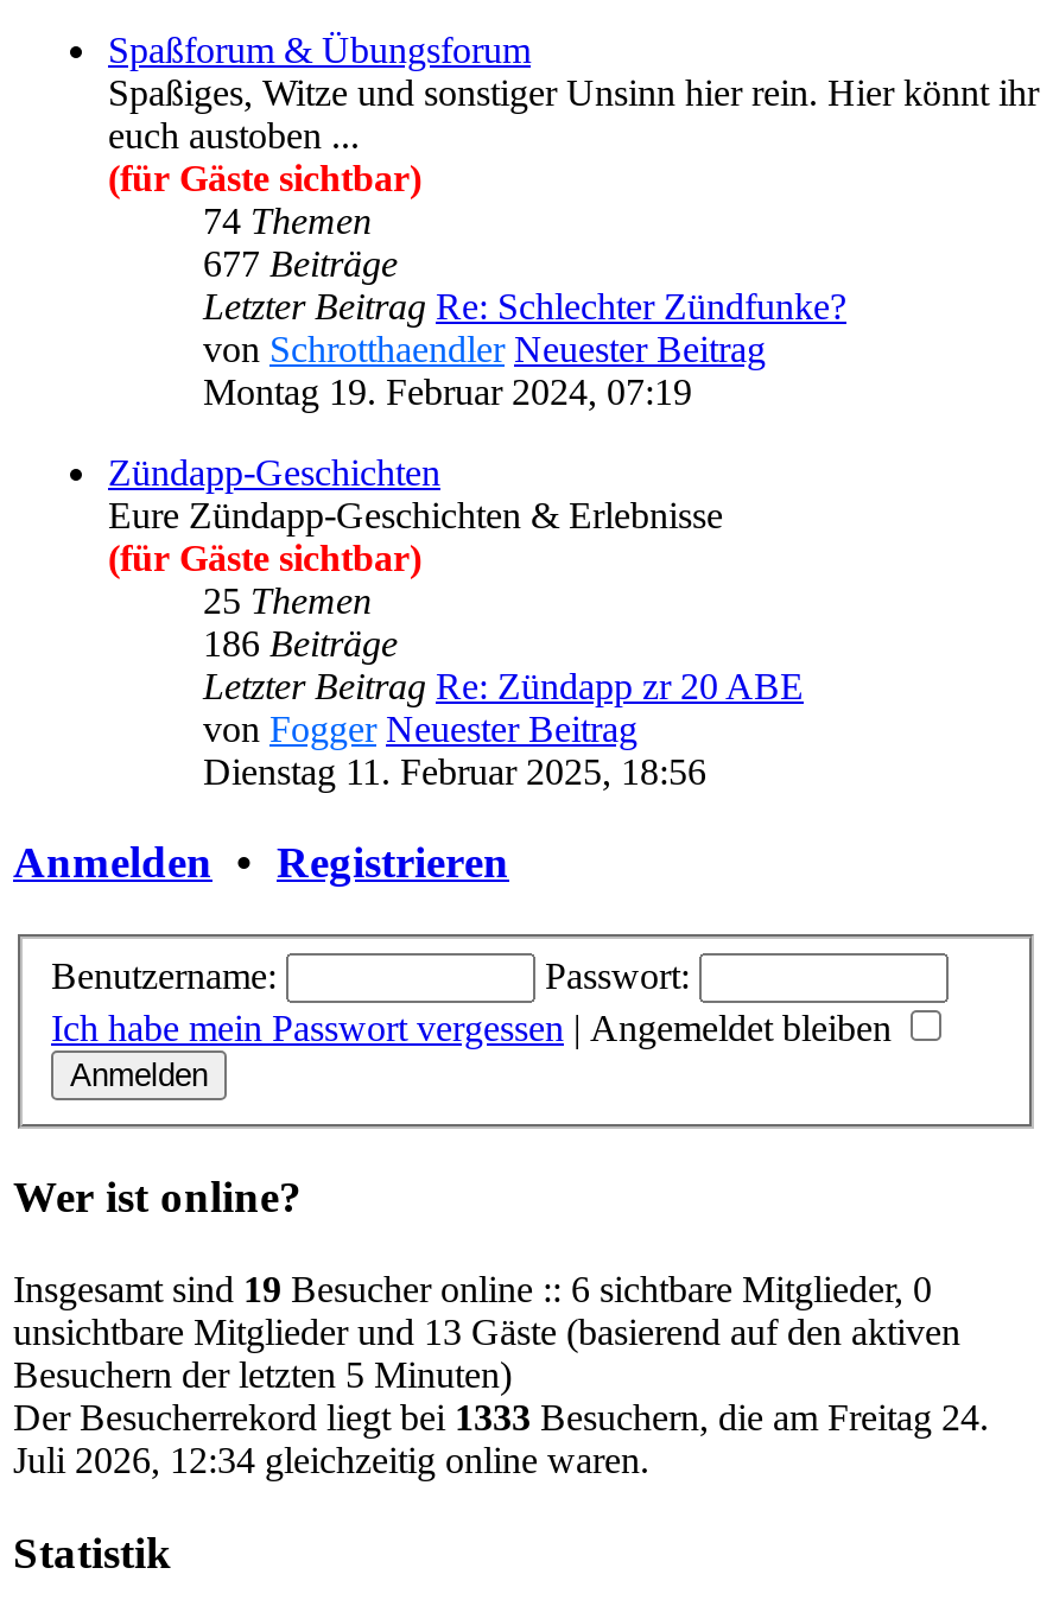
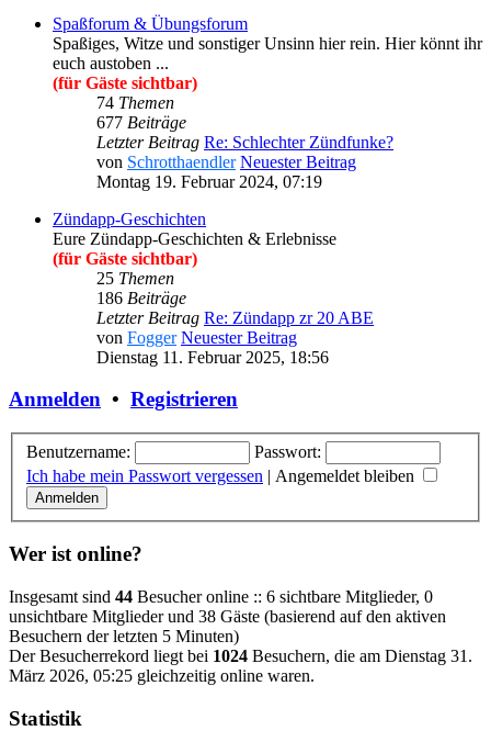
- Insgesamt sind 19 Besucher online :: 6 sichtbare Mitglieder, 0
+ Insgesamt sind 44 Besucher online :: 6 sichtbare Mitglieder, 0

- unsichtbare Mitglieder und 13 Gäste (basierend auf den aktiven
+ unsichtbare Mitglieder und 38 Gäste (basierend auf den aktiven

- Der Besucherrekord liegt bei 1333 Besuchern, die am Freitag 24.
+ Der Besucherrekord liegt bei 1024 Besuchern, die am Dienstag 31.

- Juli 2026, 12:34 gleichzeitig online waren.
+ März 2026, 05:25 gleichzeitig online waren.
